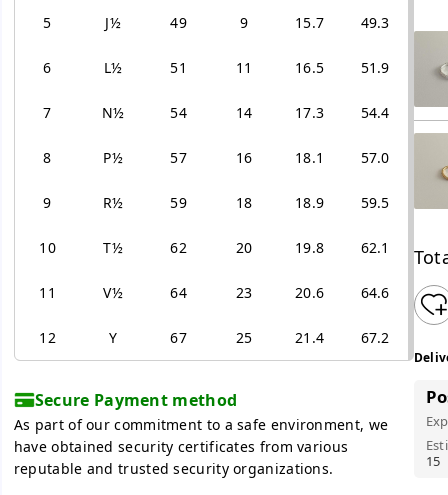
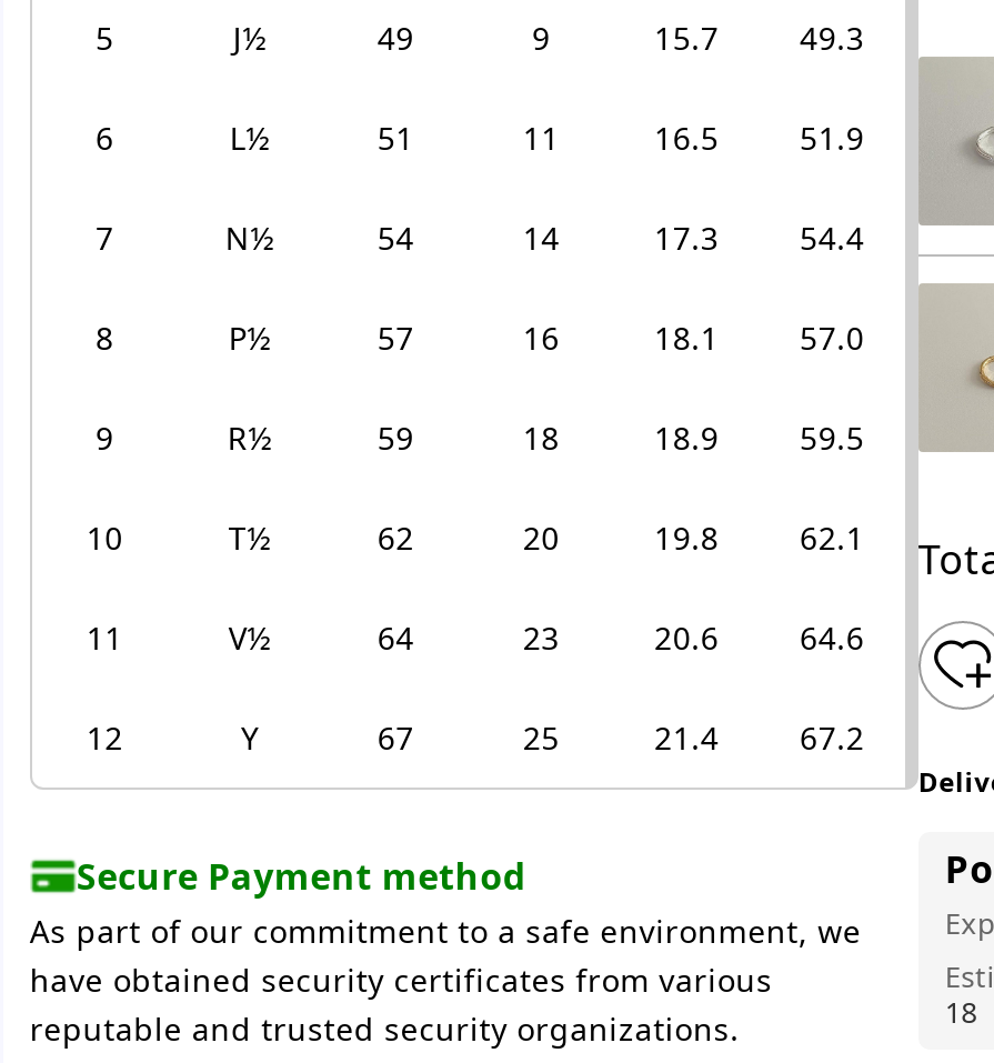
- 15
+ 18
